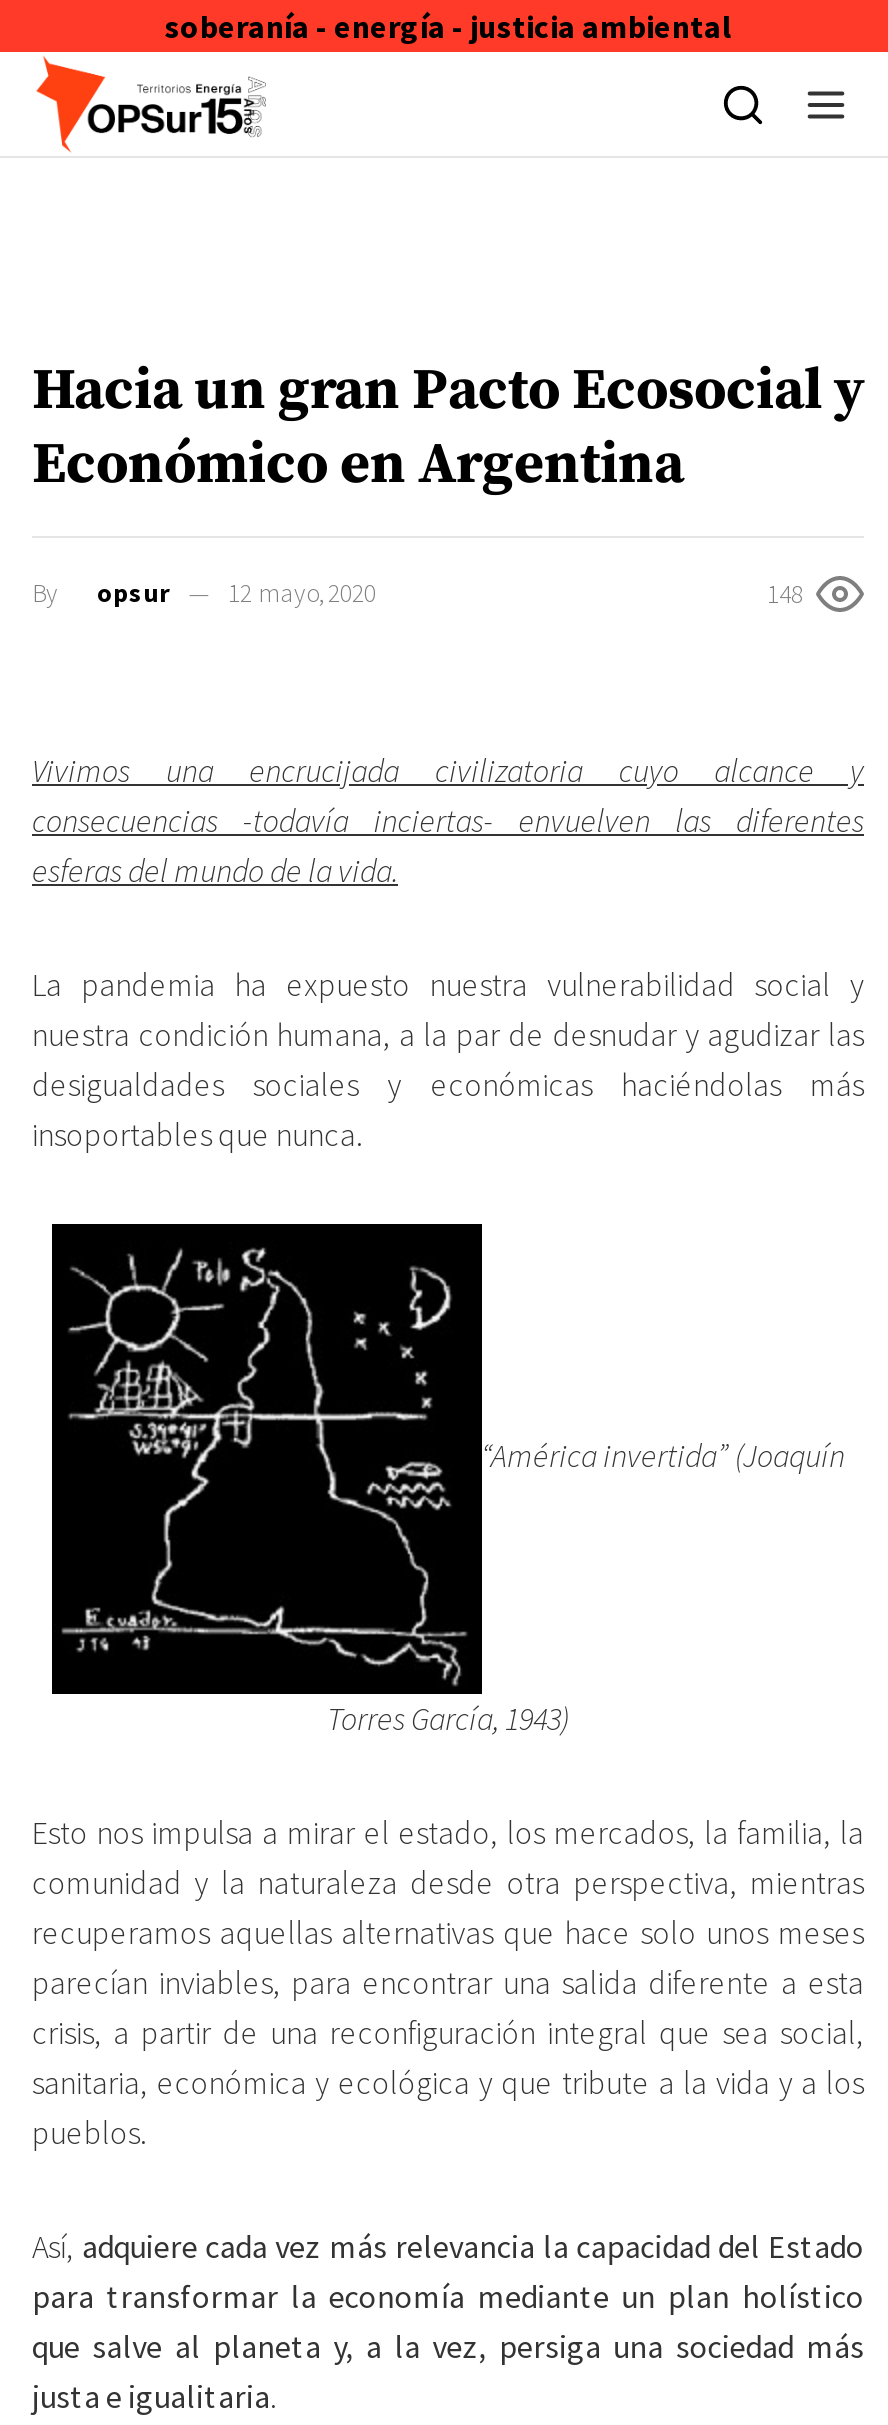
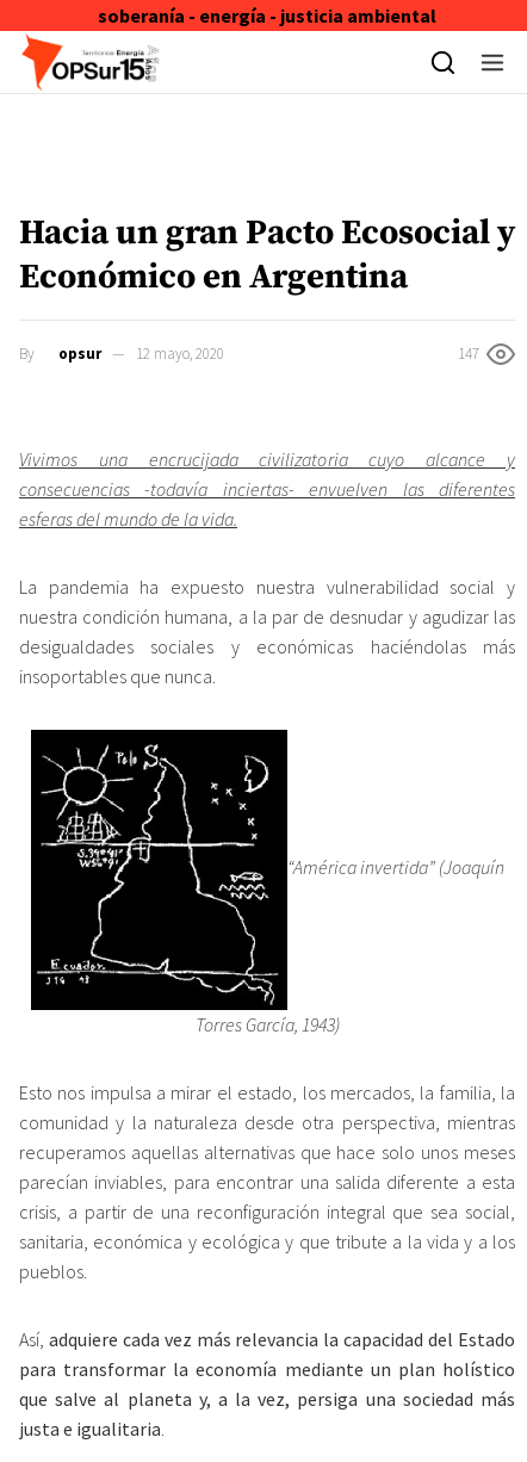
- 148
+ 147
